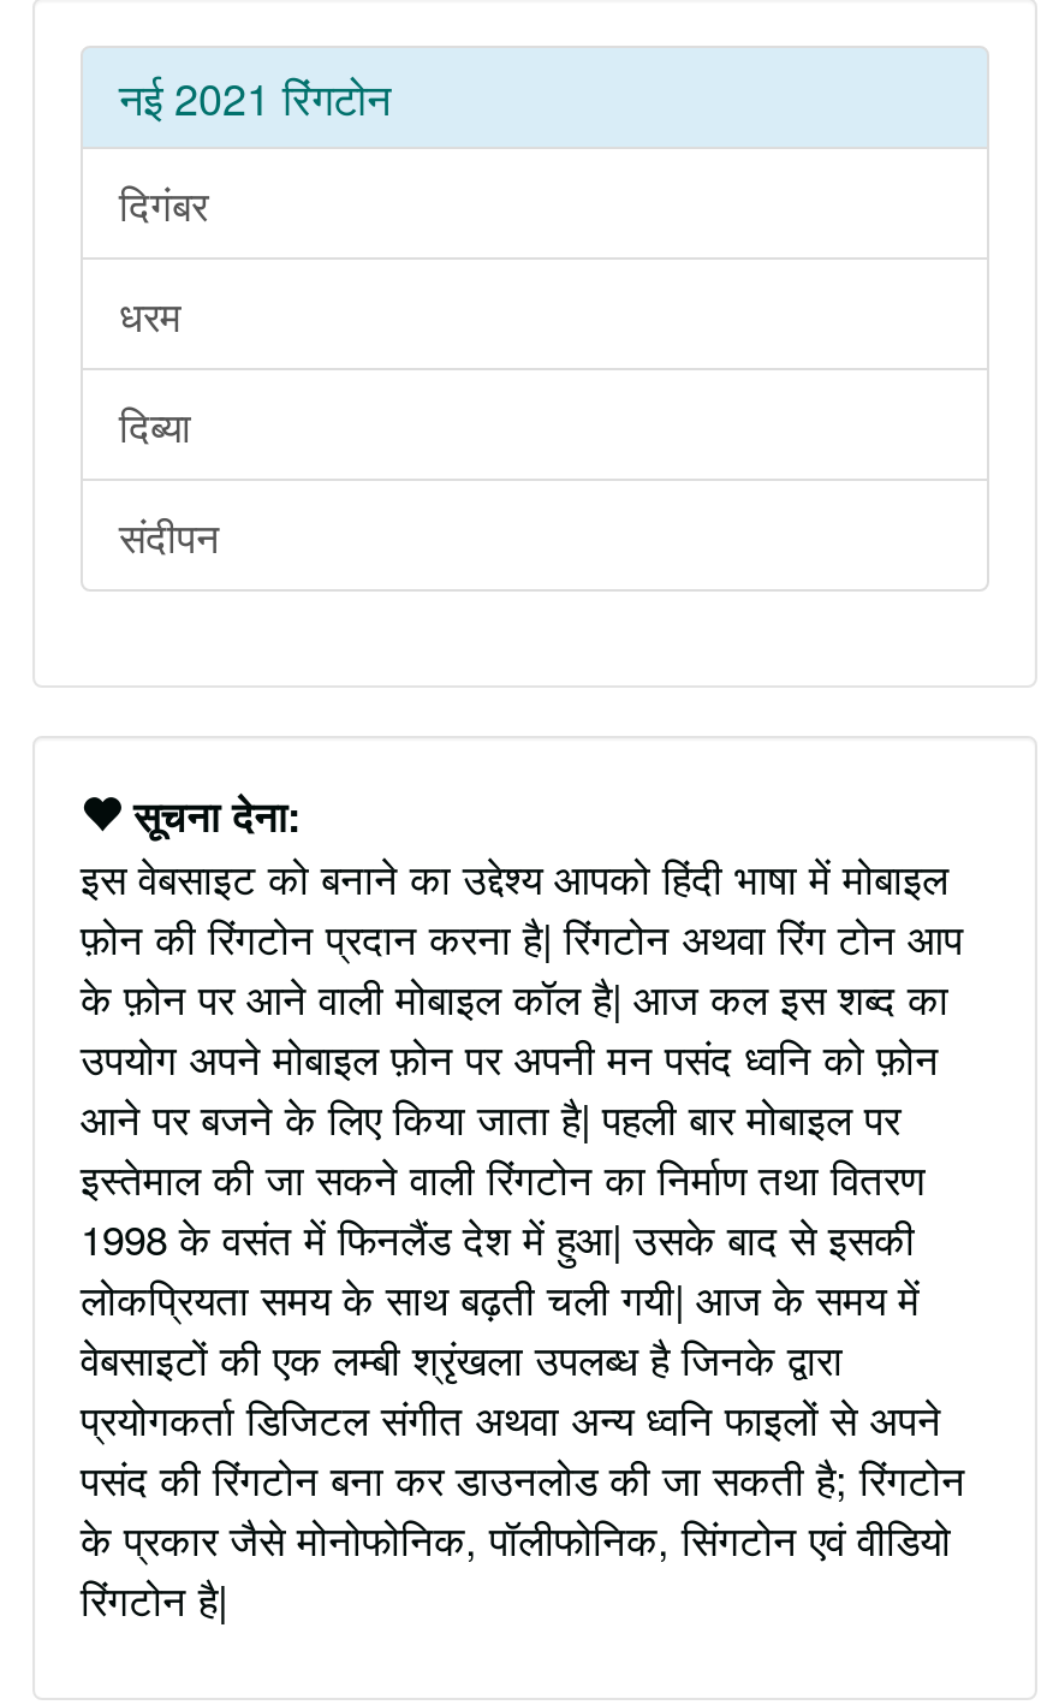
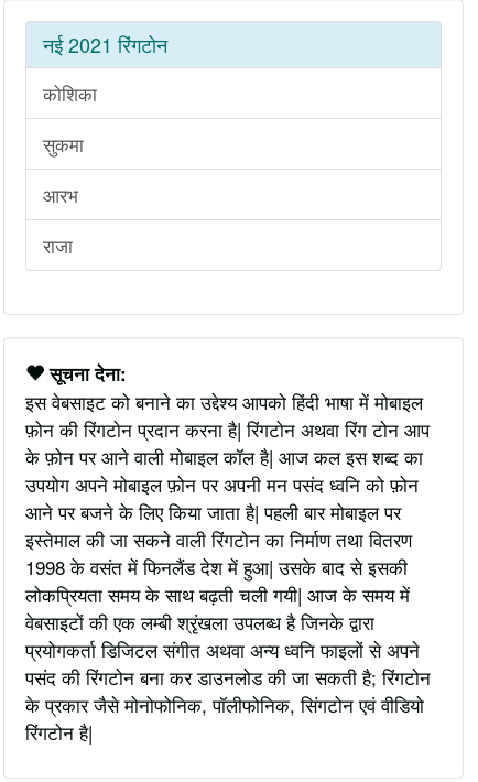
- दिगंबर
+ कोशिका

- धरम
+ सुकमा

- दिब्या
+ आरभ

- संदीपन
+ राजा
